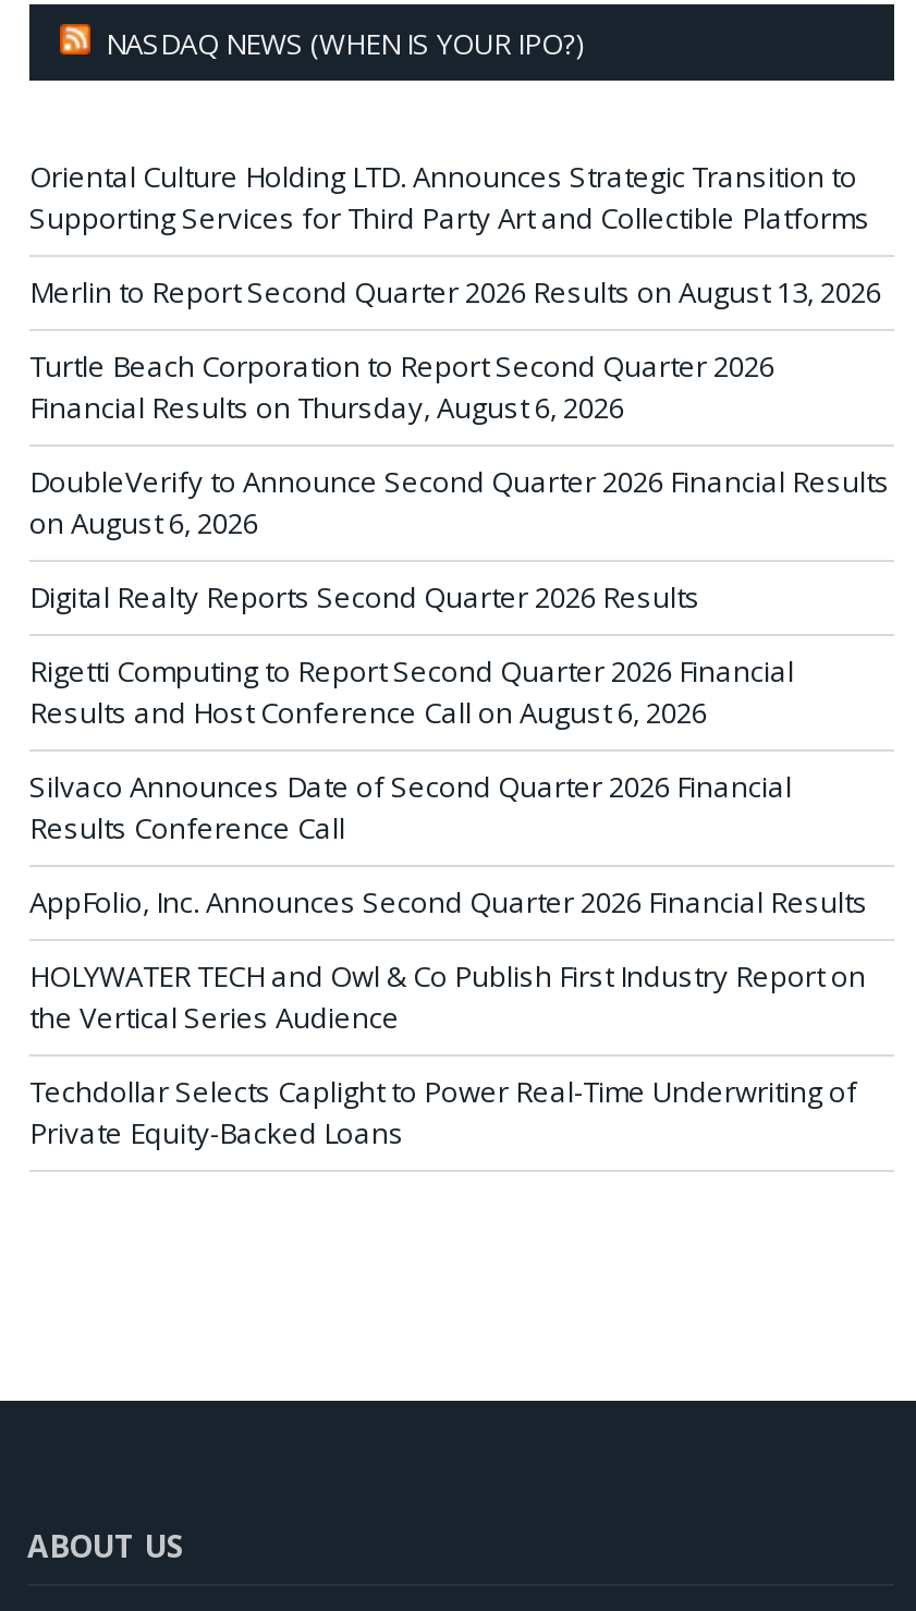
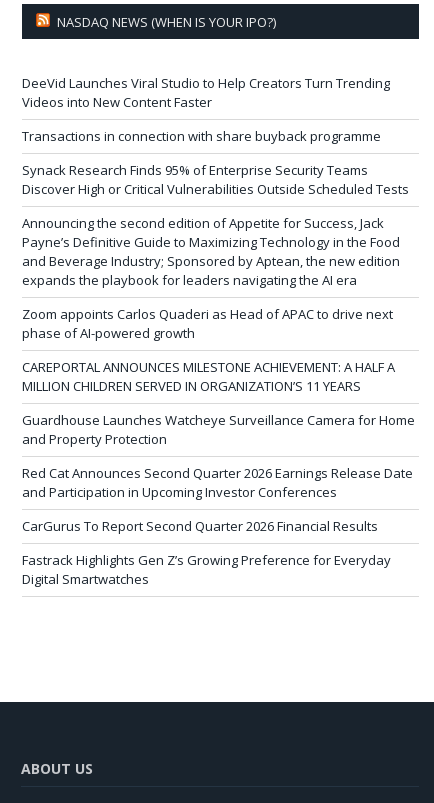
- Oriental Culture Holding LTD. Announces Strategic Transition to
- Supporting Services for Third Party Art and Collectible Platforms
+ DeeVid Launches Viral Studio to Help Creators Turn Trending
+ Videos into New Content Faster

- Merlin to Report Second Quarter 2026 Results on August 13, 2026
+ Transactions in connection with share buyback programme

- Turtle Beach Corporation to Report Second Quarter 2026
- Financial Results on Thursday, August 6, 2026
+ Synack Research Finds 95% of Enterprise Security Teams
+ Discover High or Critical Vulnerabilities Outside Scheduled Tests

- DoubleVerify to Announce Second Quarter 2026 Financial Results
- on August 6, 2026
+ Announcing the second edition of Appetite for Success, Jack
+ Payne’s Definitive Guide to Maximizing Technology in the Food
+ and Beverage Industry; Sponsored by Aptean, the new edition
+ expands the playbook for leaders navigating the AI era

- Digital Realty Reports Second Quarter 2026 Results
+ Zoom appoints Carlos Quaderi as Head of APAC to drive next
+ phase of AI-powered growth

- Rigetti Computing to Report Second Quarter 2026 Financial
- Results and Host Conference Call on August 6, 2026
+ CAREPORTAL ANNOUNCES MILESTONE ACHIEVEMENT: A HALF A
+ MILLION CHILDREN SERVED IN ORGANIZATION’S 11 YEARS

- Silvaco Announces Date of Second Quarter 2026 Financial
- Results Conference Call
+ Guardhouse Launches Watcheye Surveillance Camera for Home
+ and Property Protection

- AppFolio, Inc. Announces Second Quarter 2026 Financial Results
+ Red Cat Announces Second Quarter 2026 Earnings Release Date
+ and Participation in Upcoming Investor Conferences

- HOLYWATER TECH and Owl & Co Publish First Industry Report on
- the Vertical Series Audience
+ CarGurus To Report Second Quarter 2026 Financial Results

- Techdollar Selects Caplight to Power Real-Time Underwriting of
- Private Equity-Backed Loans
+ Fastrack Highlights Gen Z’s Growing Preference for Everyday
+ Digital Smartwatches
